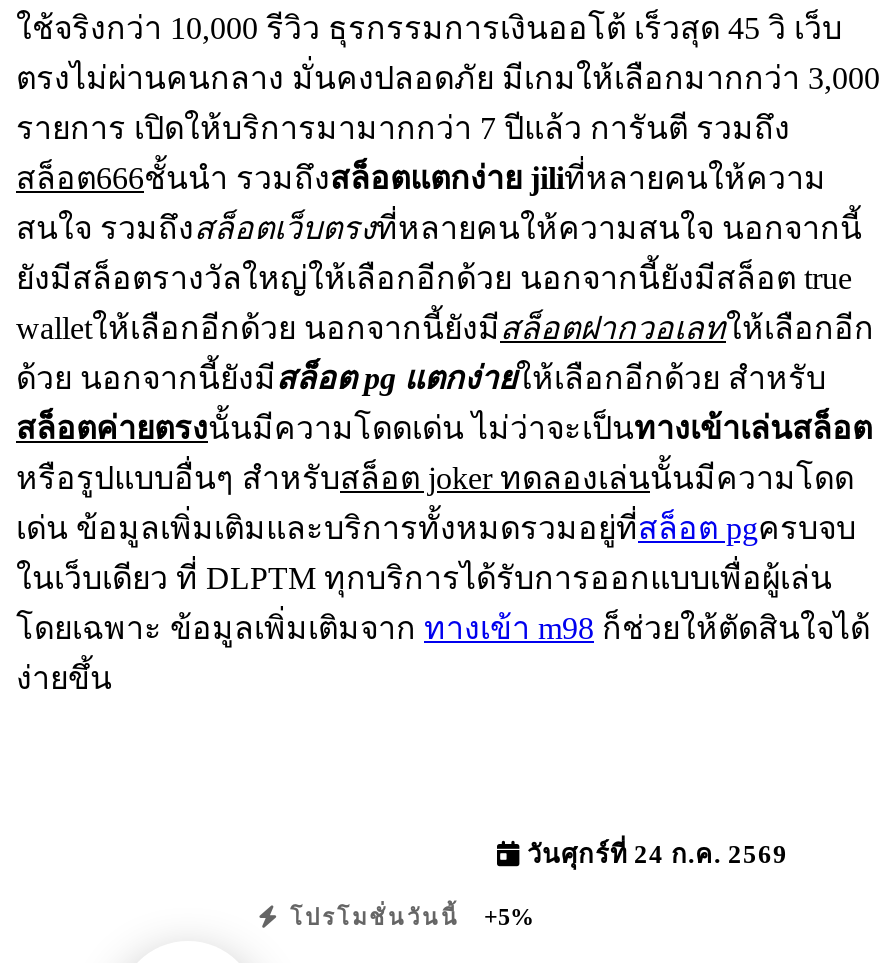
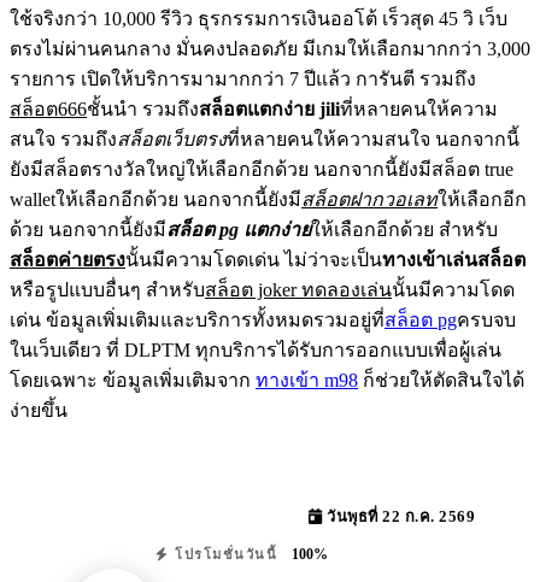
- วันศุกร์ที่ 24 ก.ค. 2569
+ วันพุธที่ 22 ก.ค. 2569

- โปรโมชั่นวันนี้ +5%
+ โปรโมชั่นวันนี้ 100%
